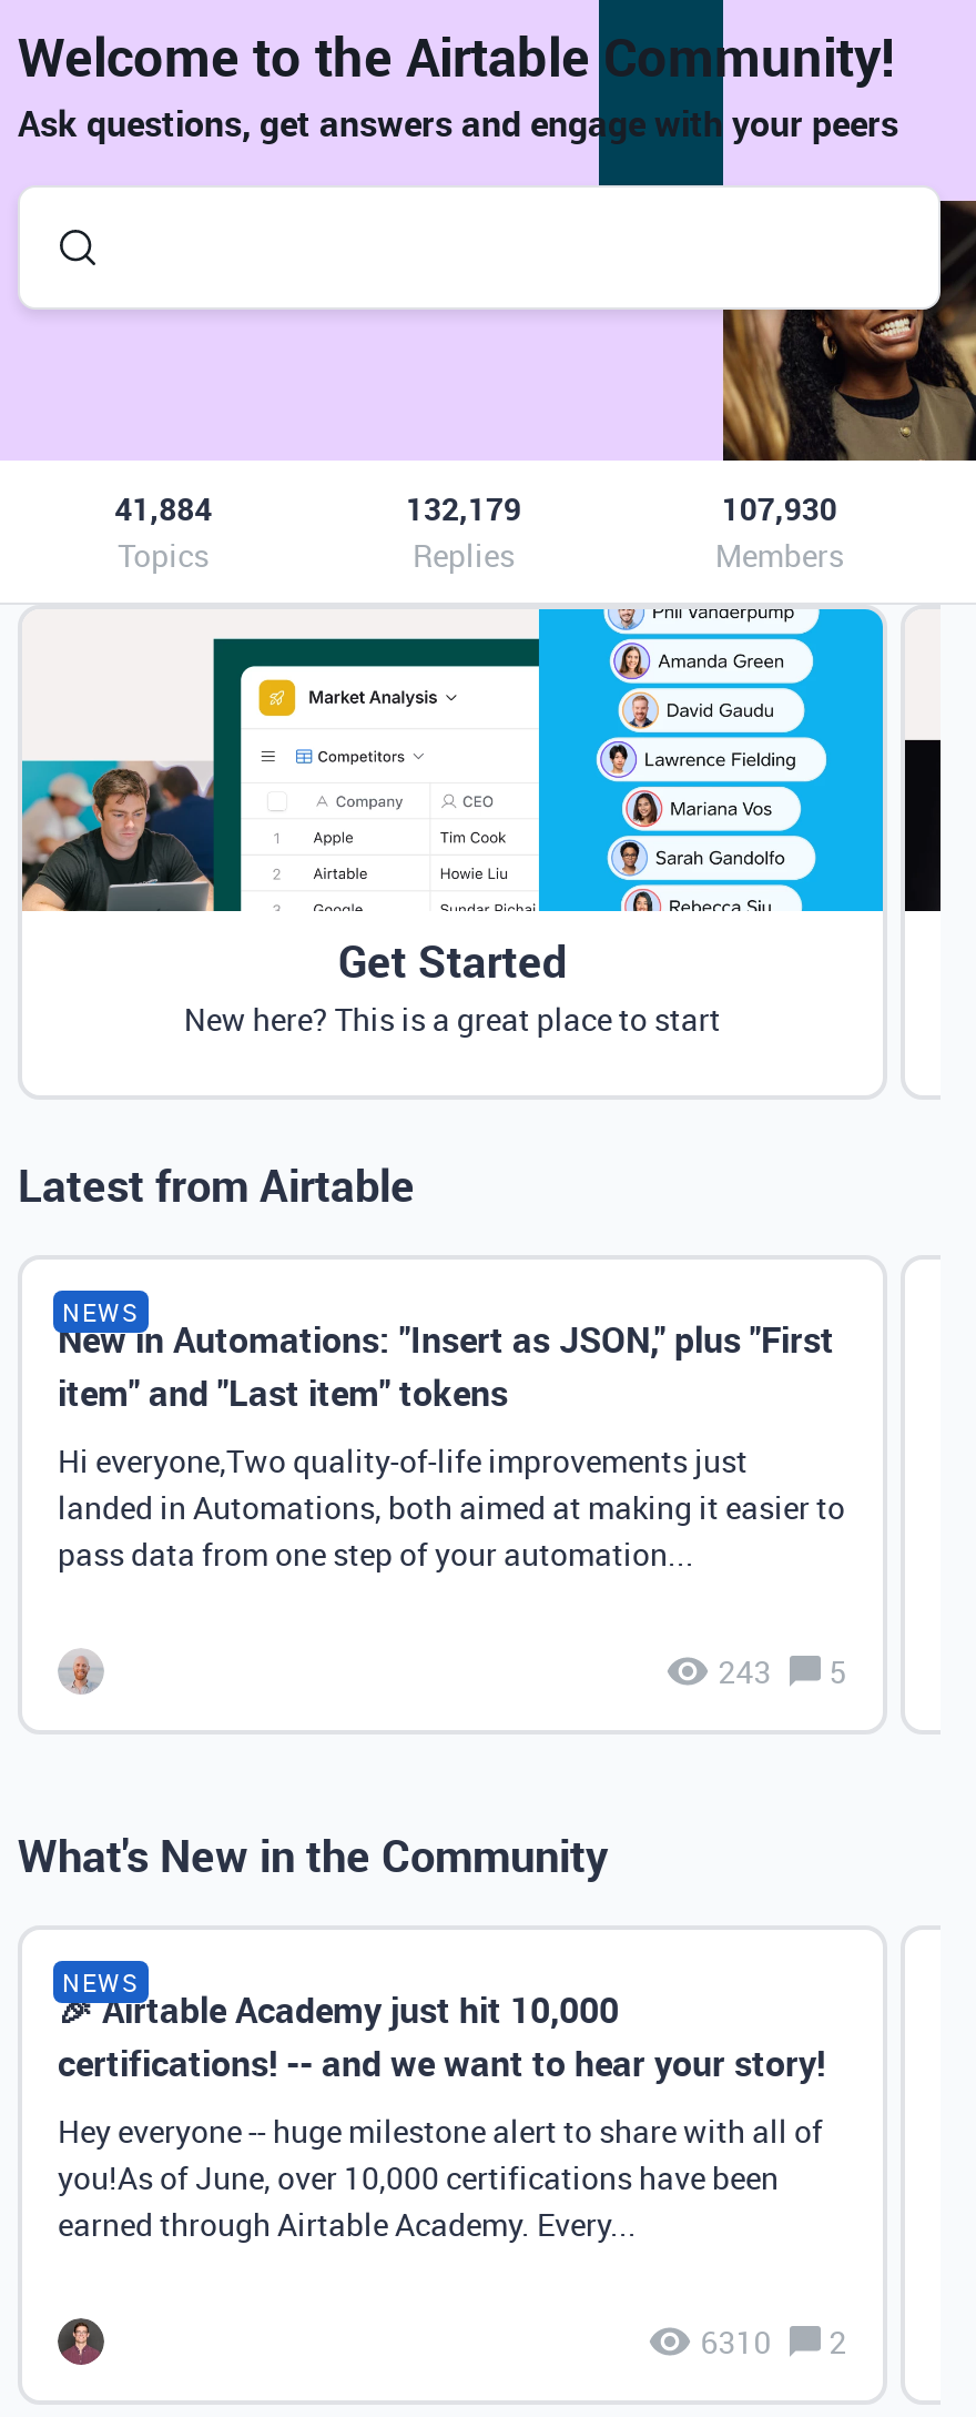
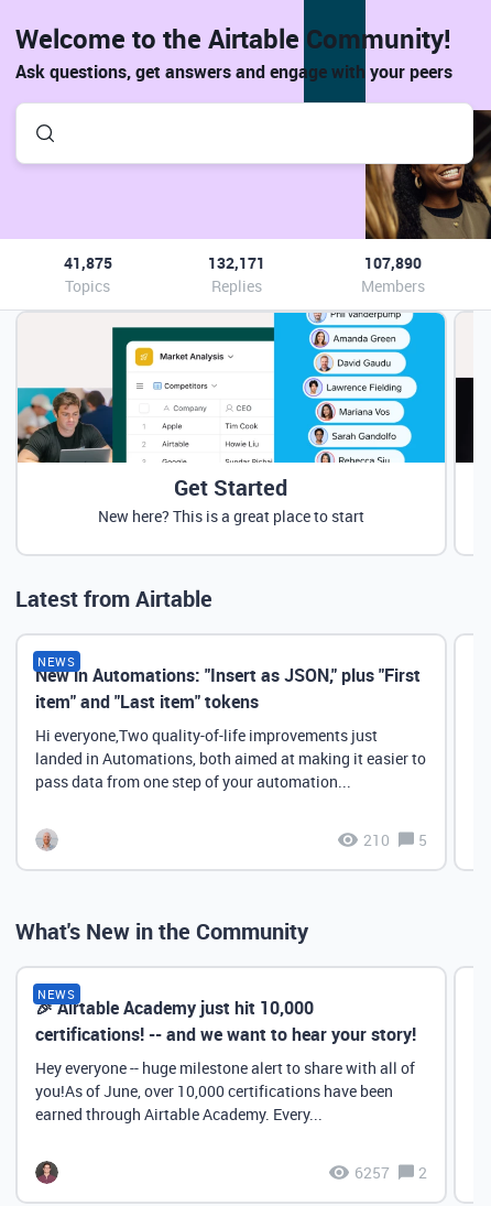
- 41,884
+ 41,875

- 132,179
+ 132,171

- 107,930
+ 107,890

- 243 5
+ 210 5

- 6310 2
+ 6257 2
